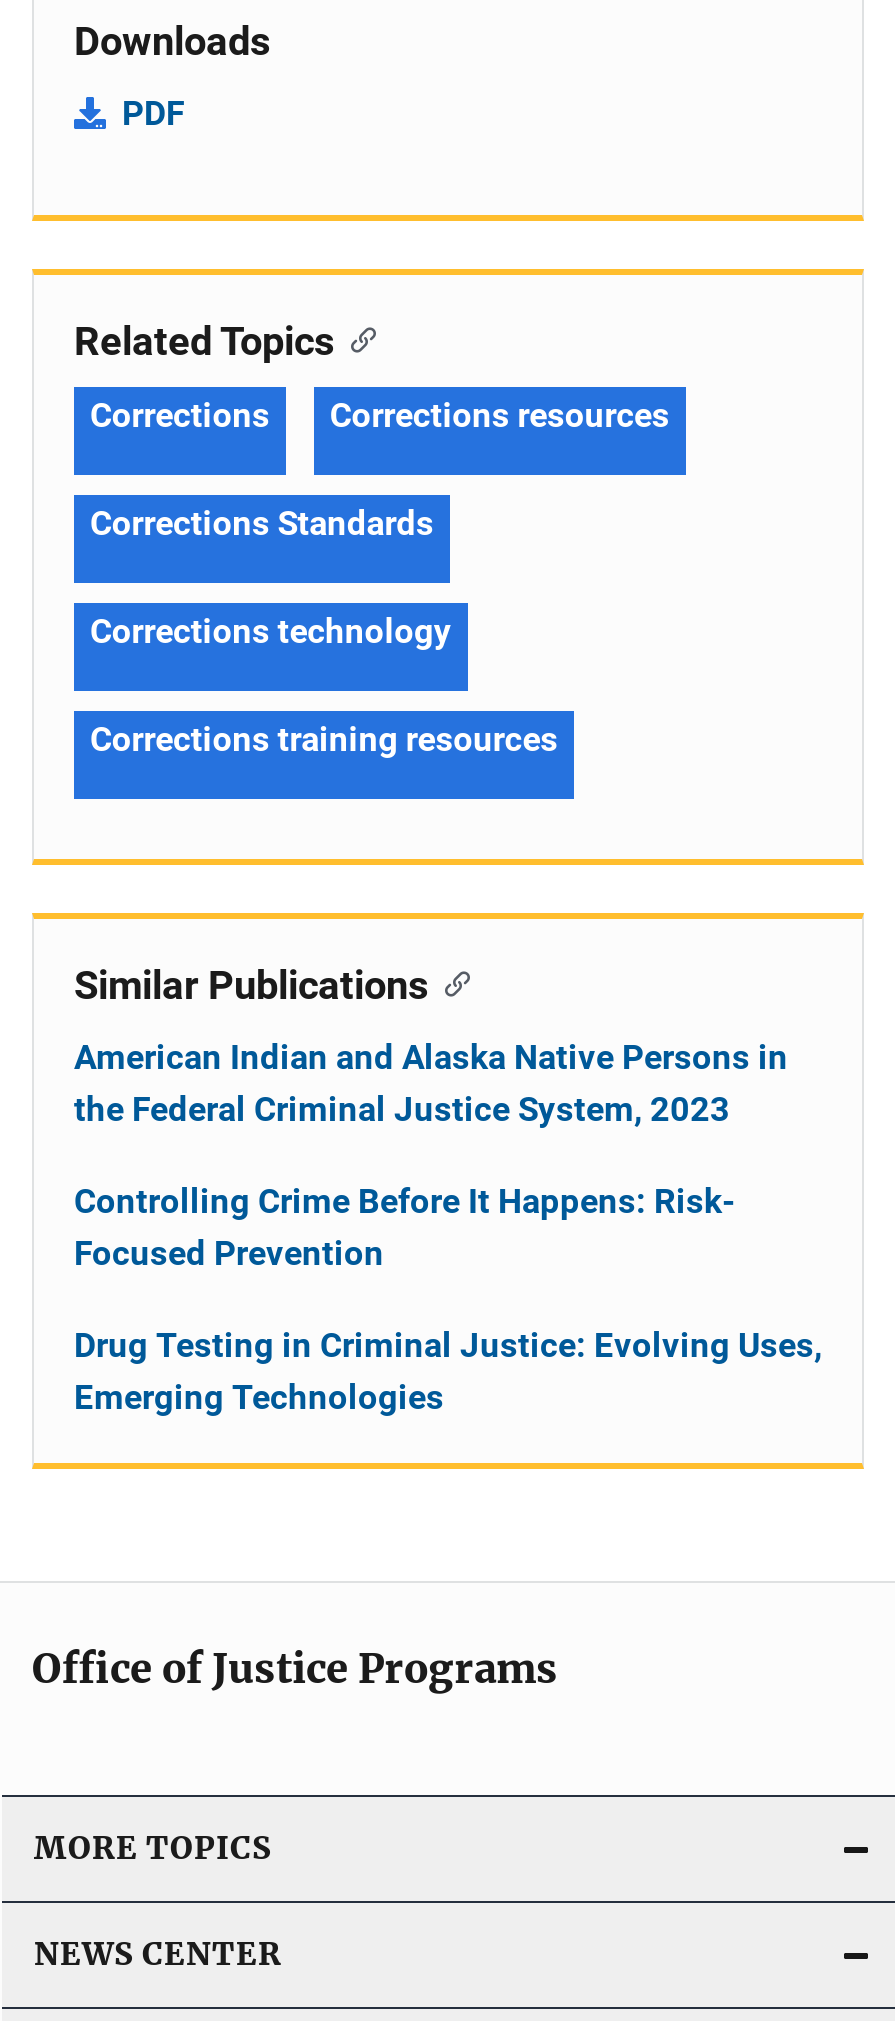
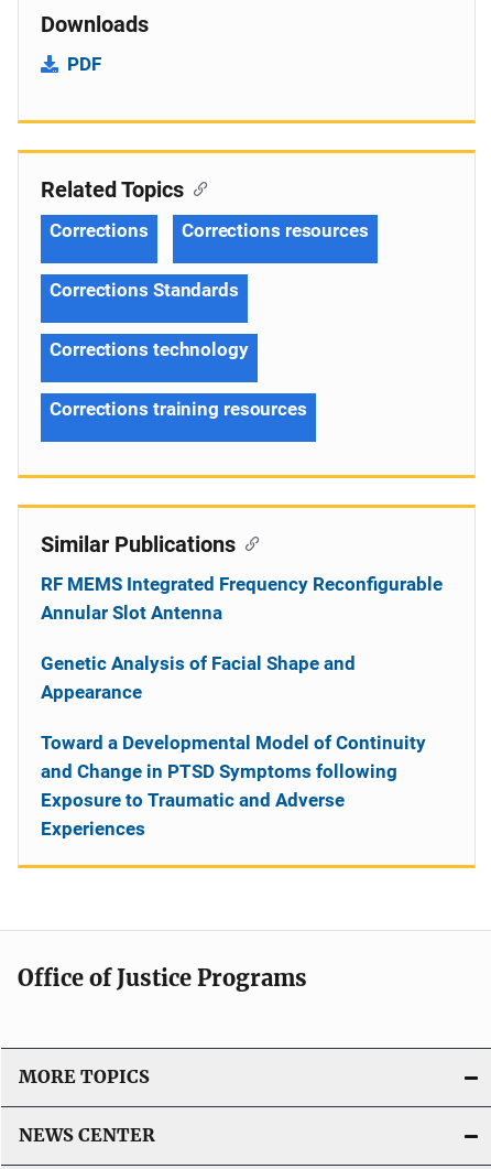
- American Indian and Alaska Native Persons in
- the Federal Criminal Justice System, 2023
+ RF MEMS Integrated Frequency Reconfigurable
+ Annular Slot Antenna

- Controlling Crime Before It Happens: Risk-
- Focused Prevention
+ Genetic Analysis of Facial Shape and
+ Appearance

- Drug Testing in Criminal Justice: Evolving Uses,
- Emerging Technologies
+ Toward a Developmental Model of Continuity
+ and Change in PTSD Symptoms following
+ Exposure to Traumatic and Adverse
+ Experiences
